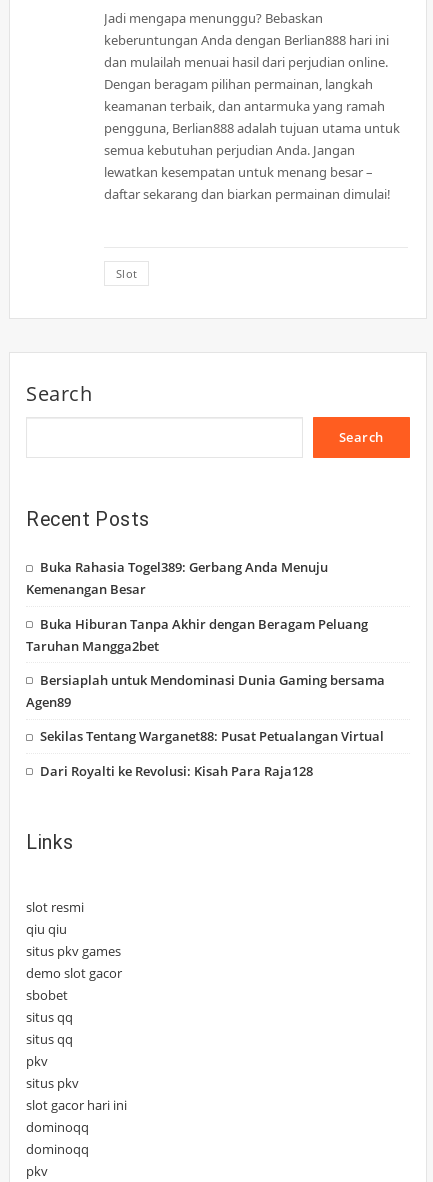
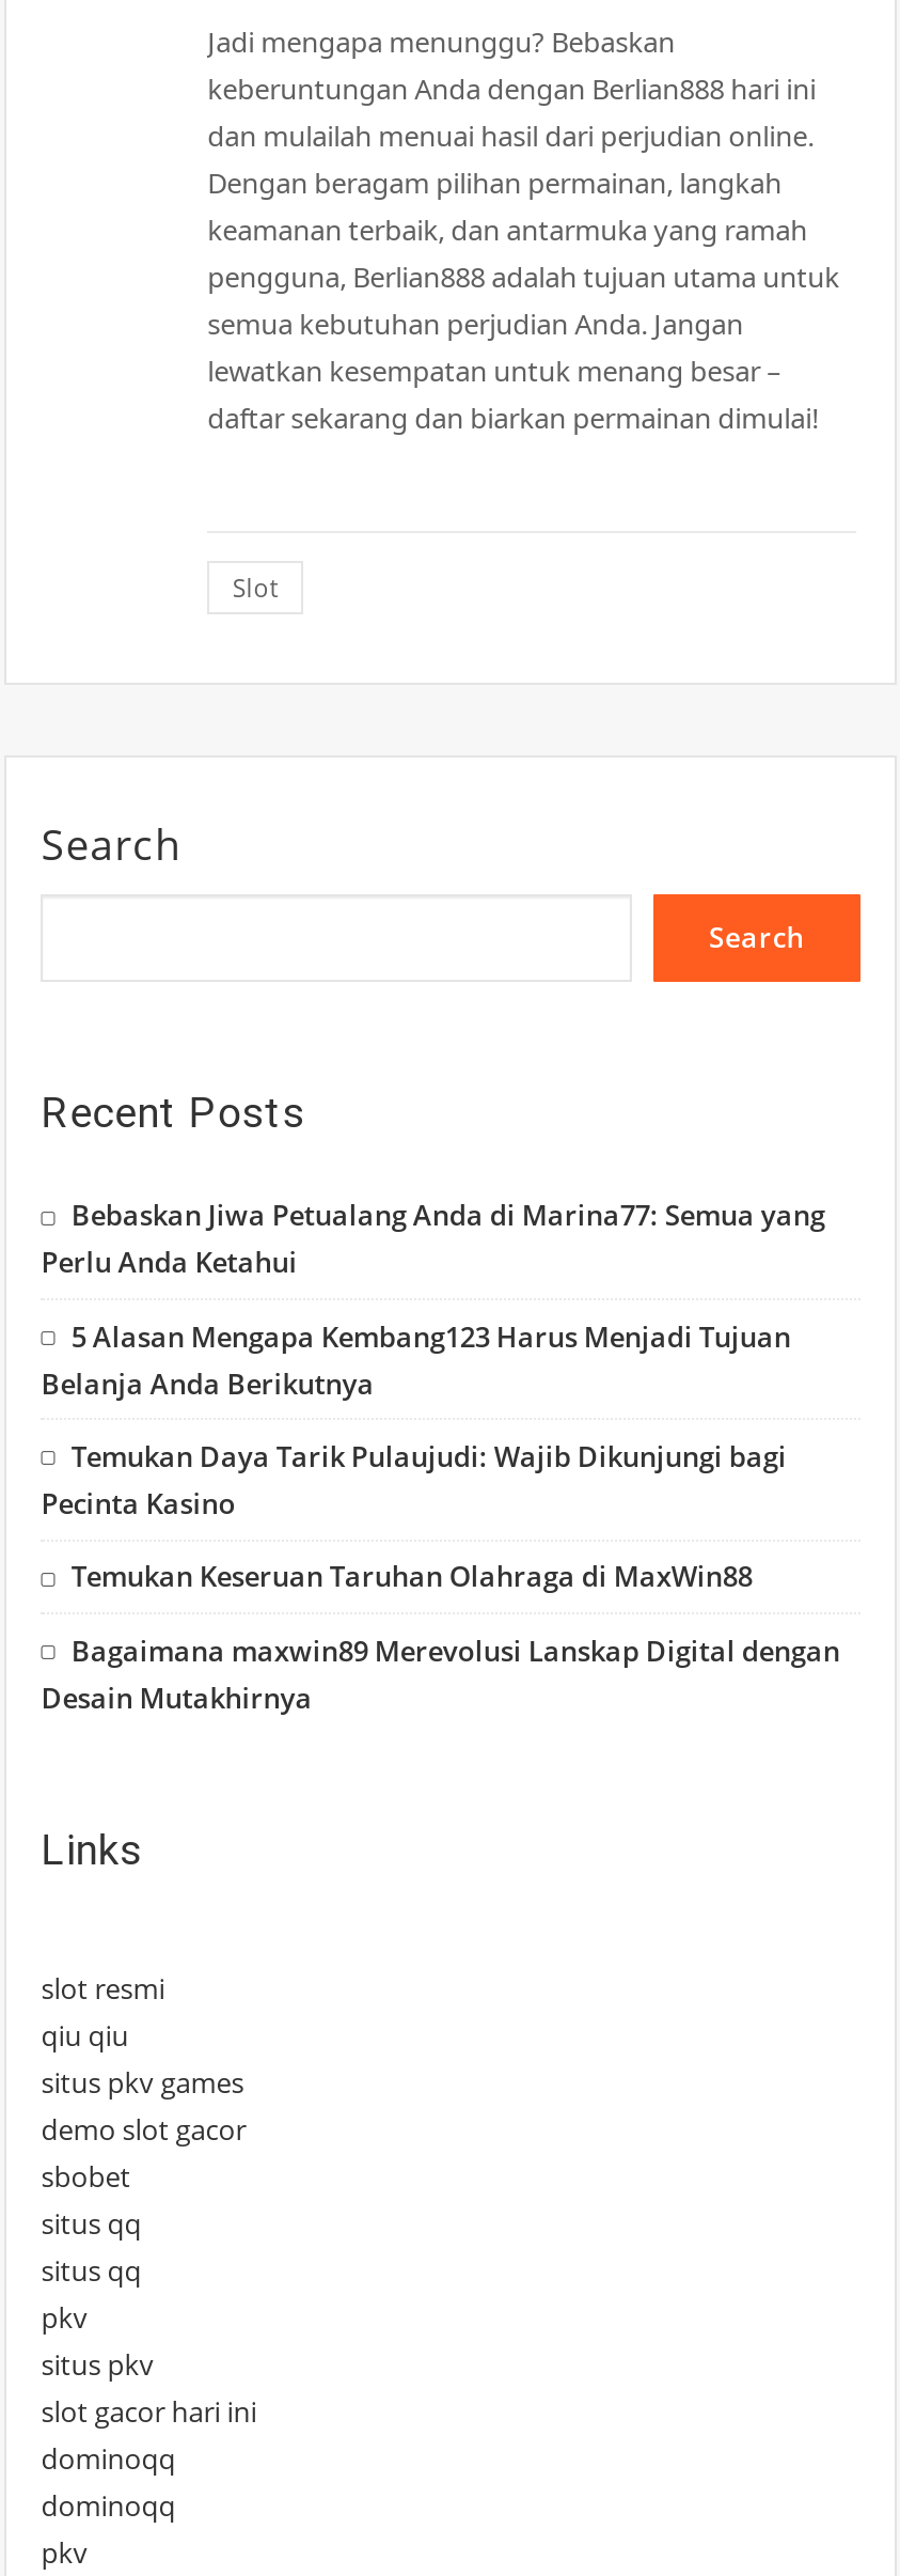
- Buka Rahasia Togel389: Gerbang Anda Menuju
- Kemenangan Besar
+ Bebaskan Jiwa Petualang Anda di Marina77: Semua yang
+ Perlu Anda Ketahui

- Buka Hiburan Tanpa Akhir dengan Beragam Peluang
- Taruhan Mangga2bet
+ 5 Alasan Mengapa Kembang123 Harus Menjadi Tujuan
+ Belanja Anda Berikutnya

- Bersiaplah untuk Mendominasi Dunia Gaming bersama
- Agen89
+ Temukan Daya Tarik Pulaujudi: Wajib Dikunjungi bagi
+ Pecinta Kasino

- Sekilas Tentang Warganet88: Pusat Petualangan Virtual
+ Temukan Keseruan Taruhan Olahraga di MaxWin88

- Dari Royalti ke Revolusi: Kisah Para Raja128
+ Bagaimana maxwin89 Merevolusi Lanskap Digital dengan
+ Desain Mutakhirnya
